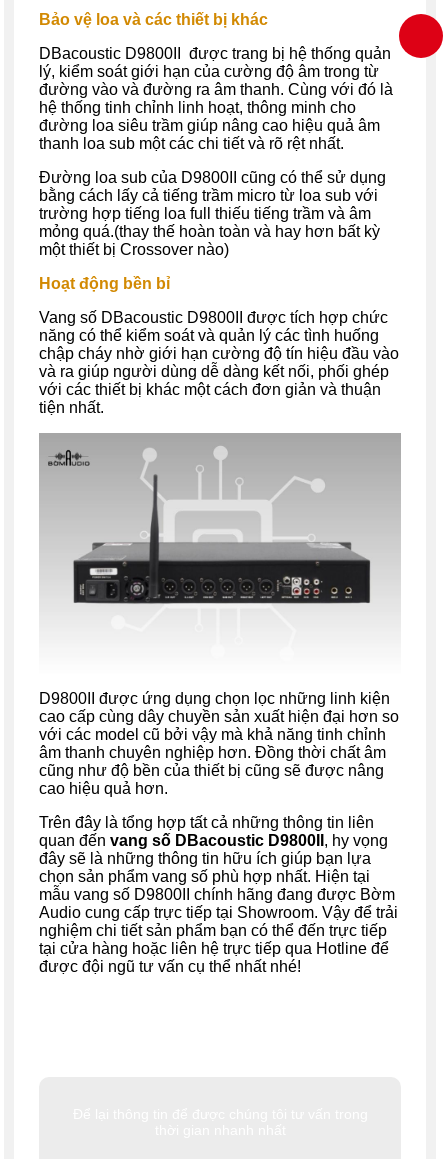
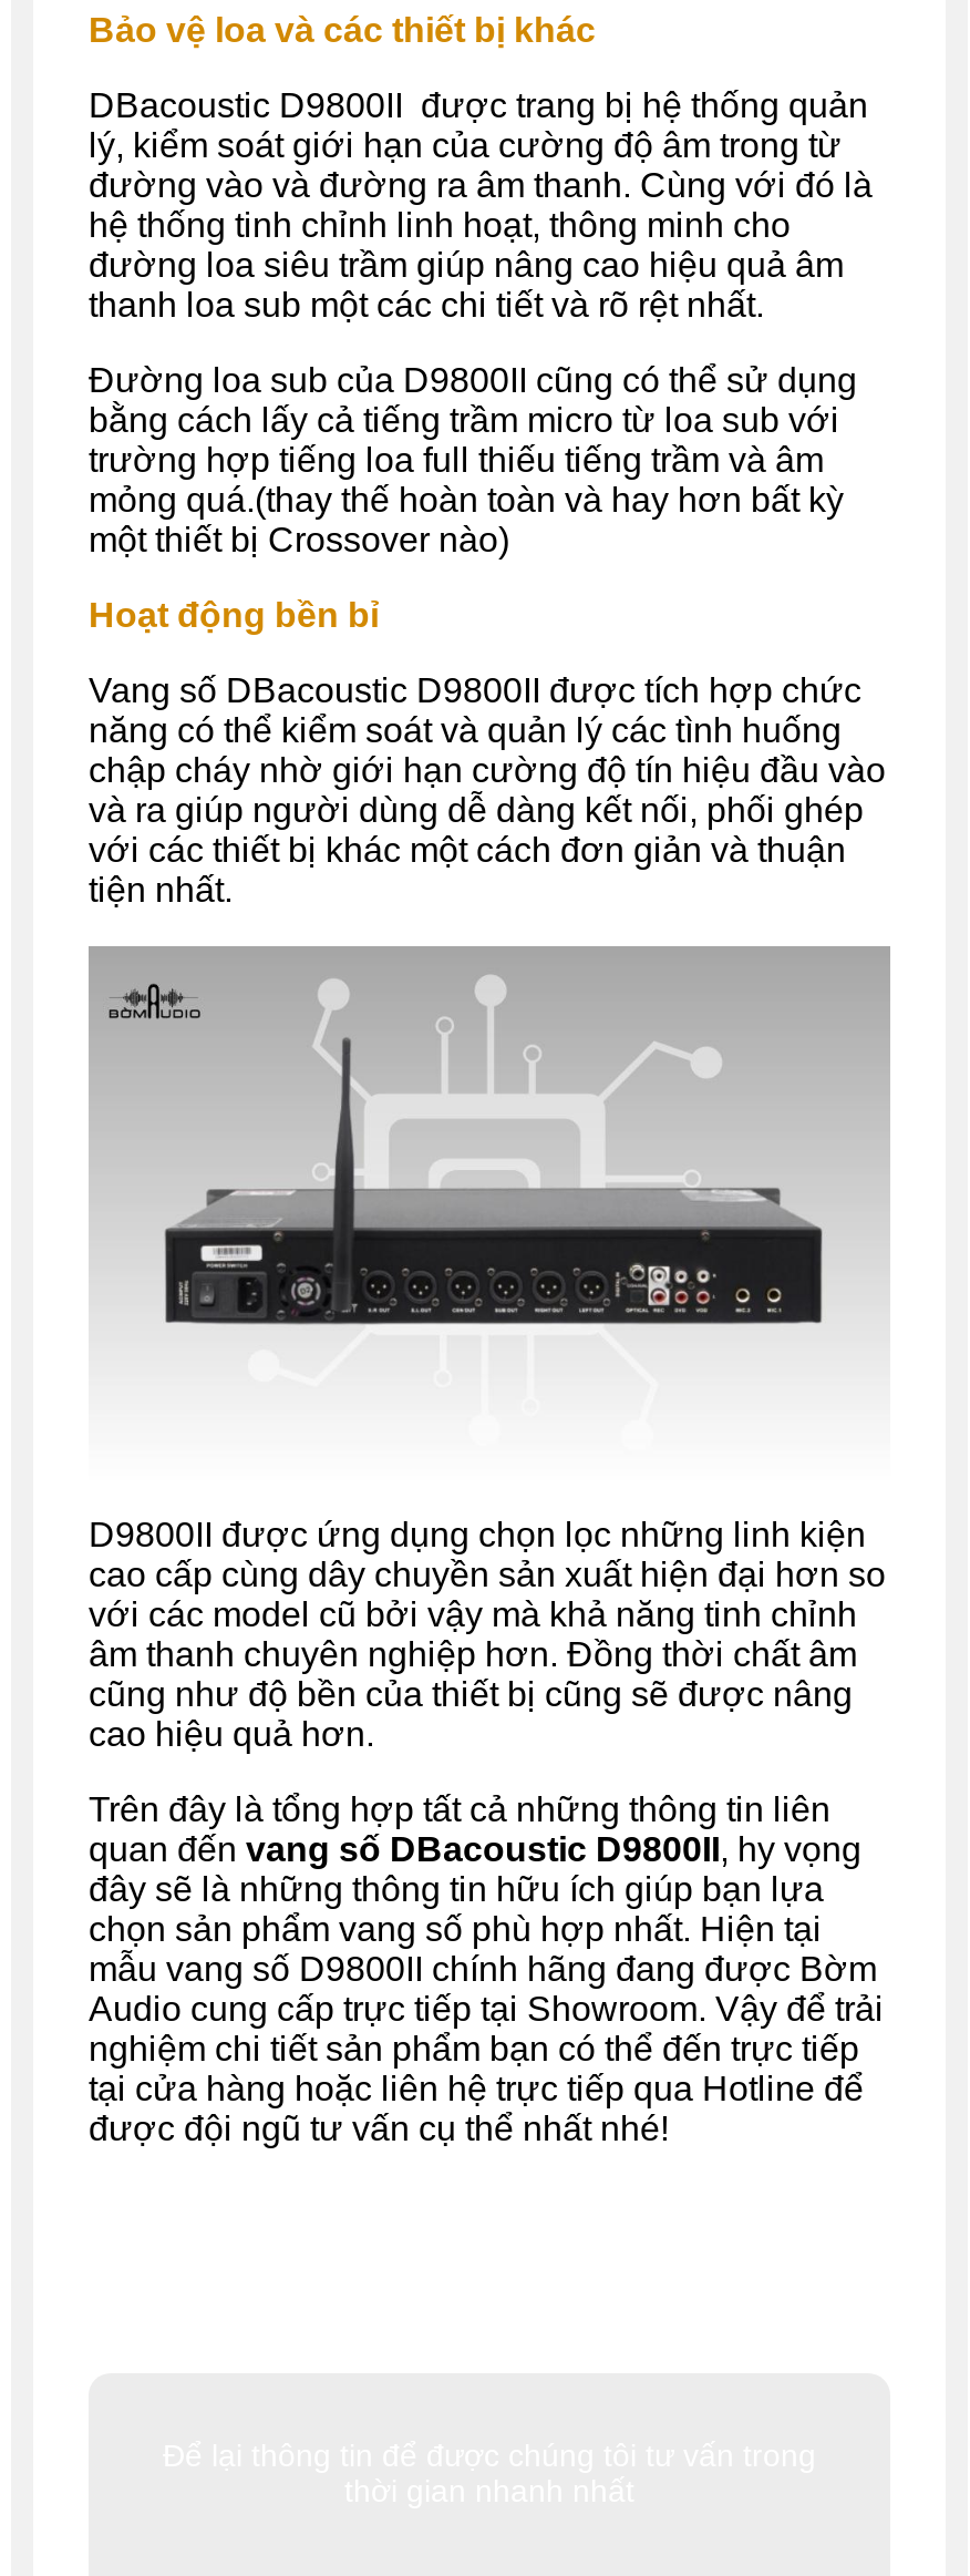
- [image]
